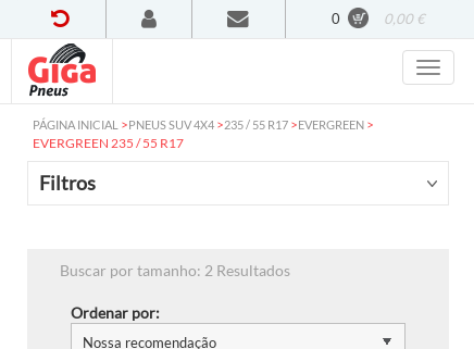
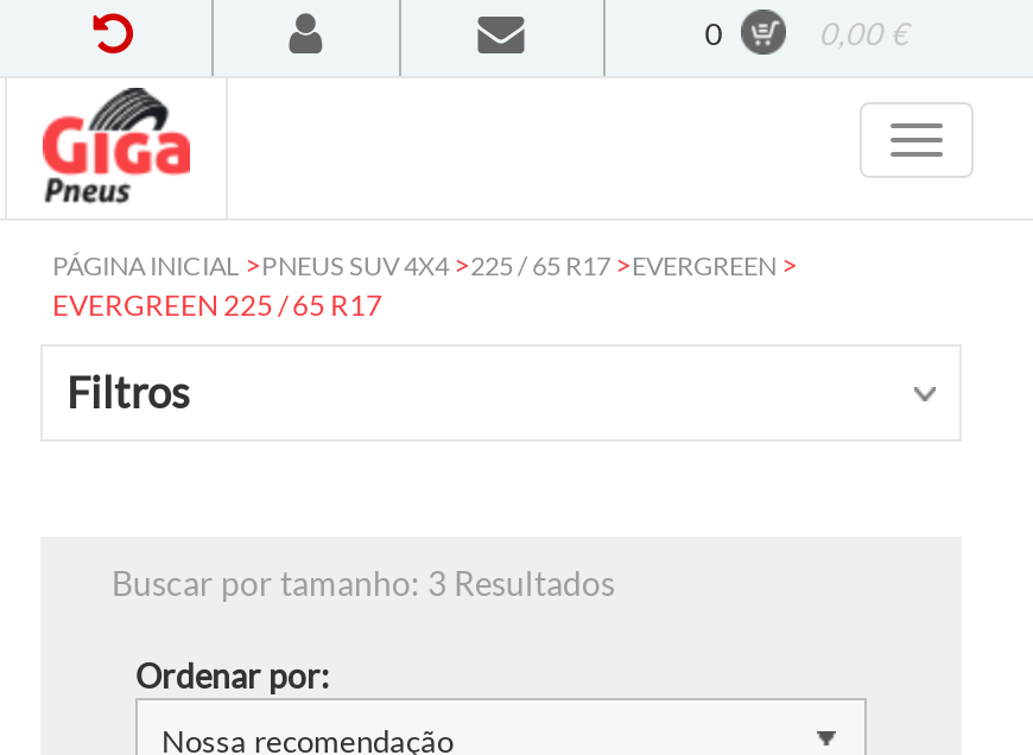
- PÁGINA INICIAL >PNEUS SUV 4X4 >235 / 55 R17 >EVERGREEN >
+ PÁGINA INICIAL >PNEUS SUV 4X4 >225 / 65 R17 >EVERGREEN >

- EVERGREEN 235 / 55 R17
+ EVERGREEN 225 / 65 R17

- Buscar por tamanho: 2 Resultados
+ Buscar por tamanho: 3 Resultados
